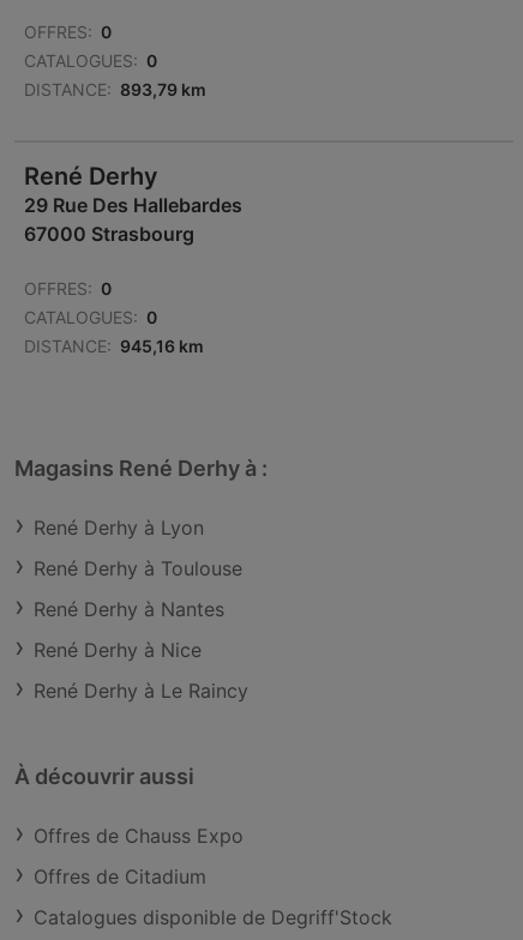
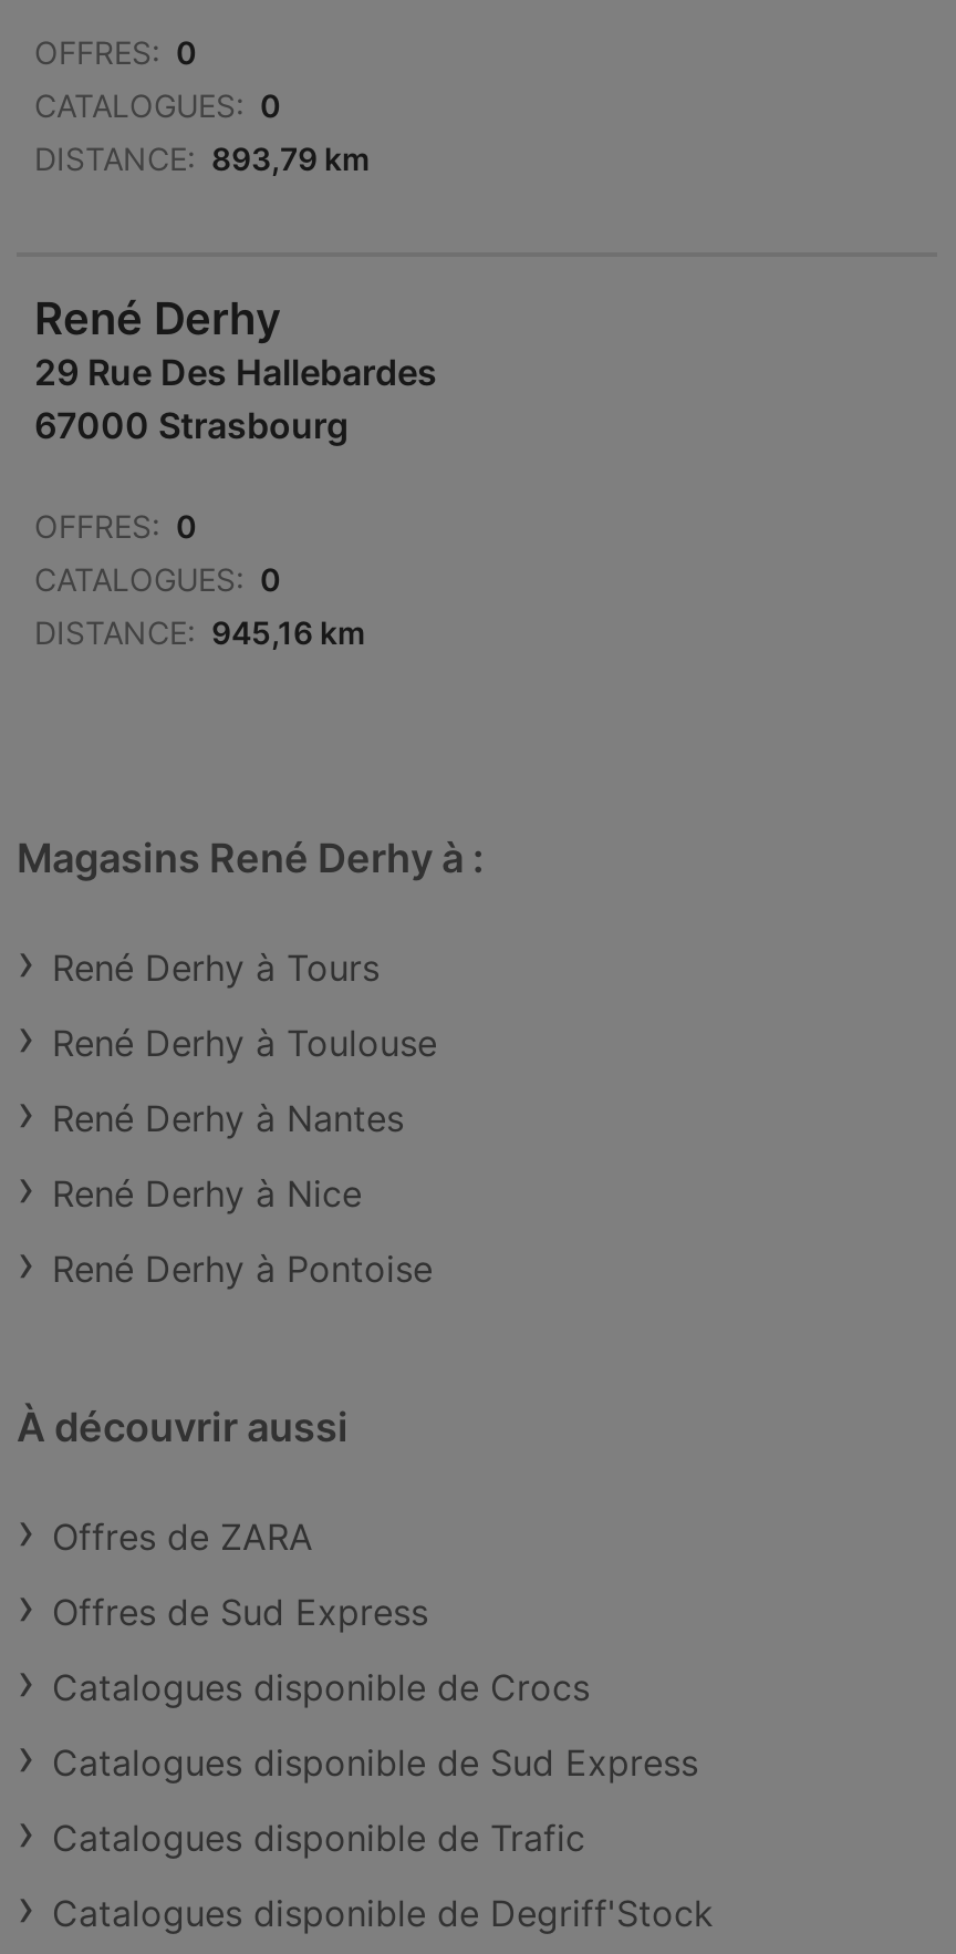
- René Derhy à Lyon
+ René Derhy à Tours

- René Derhy à Le Raincy
+ René Derhy à Pontoise

- Offres de Chauss Expo
- Offres de Citadium
+ Offres de ZARA
+ Offres de Sud Express
+ Catalogues disponible de Crocs
+ Catalogues disponible de Sud Express
+ Catalogues disponible de Trafic
